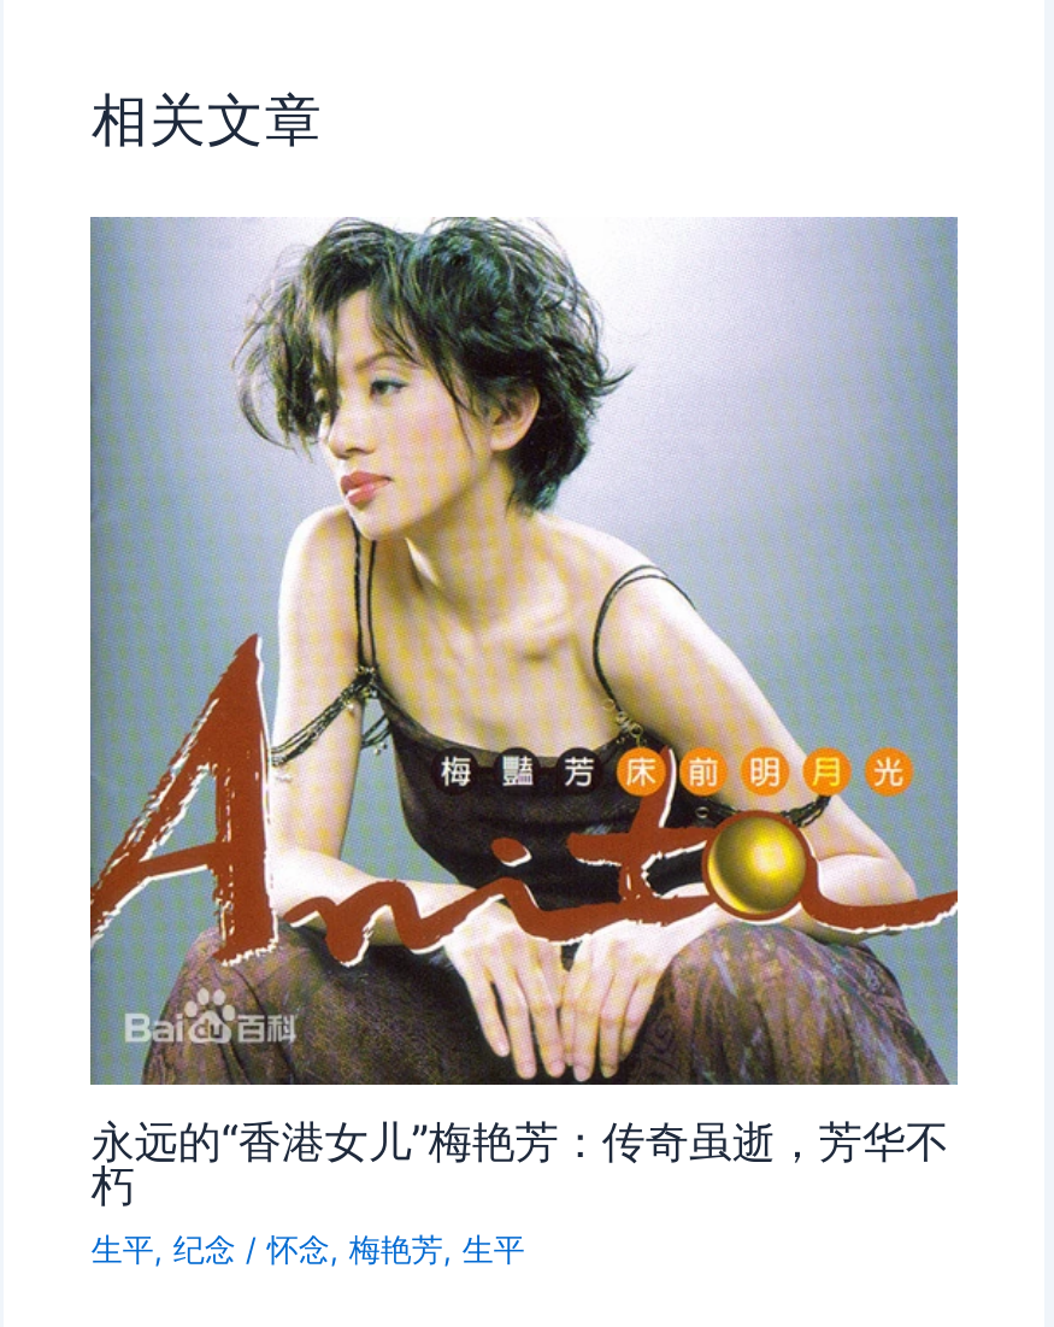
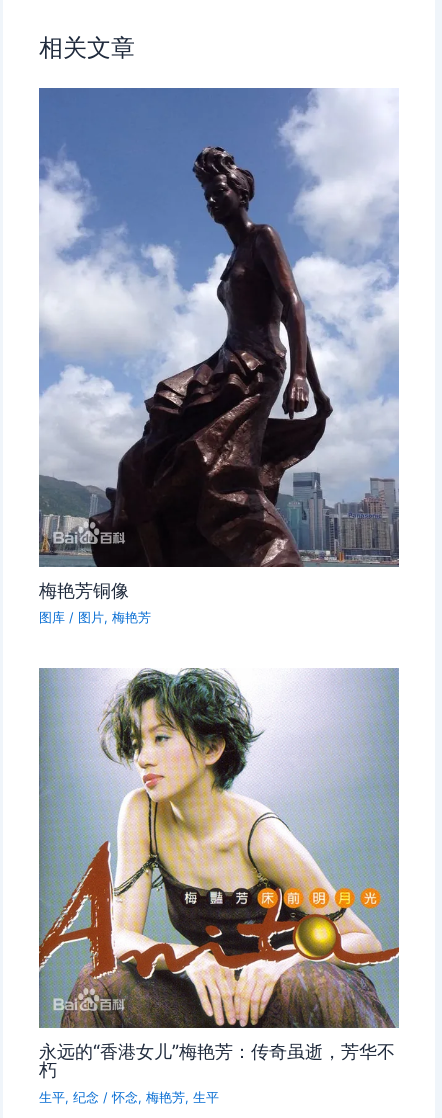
+ [image]
+ 梅艳芳铜像
+ 图库/图片,梅艳芳
